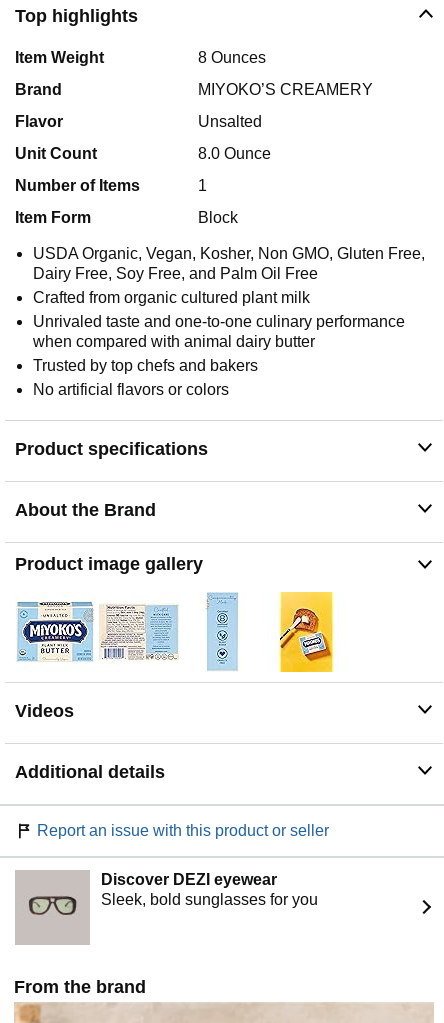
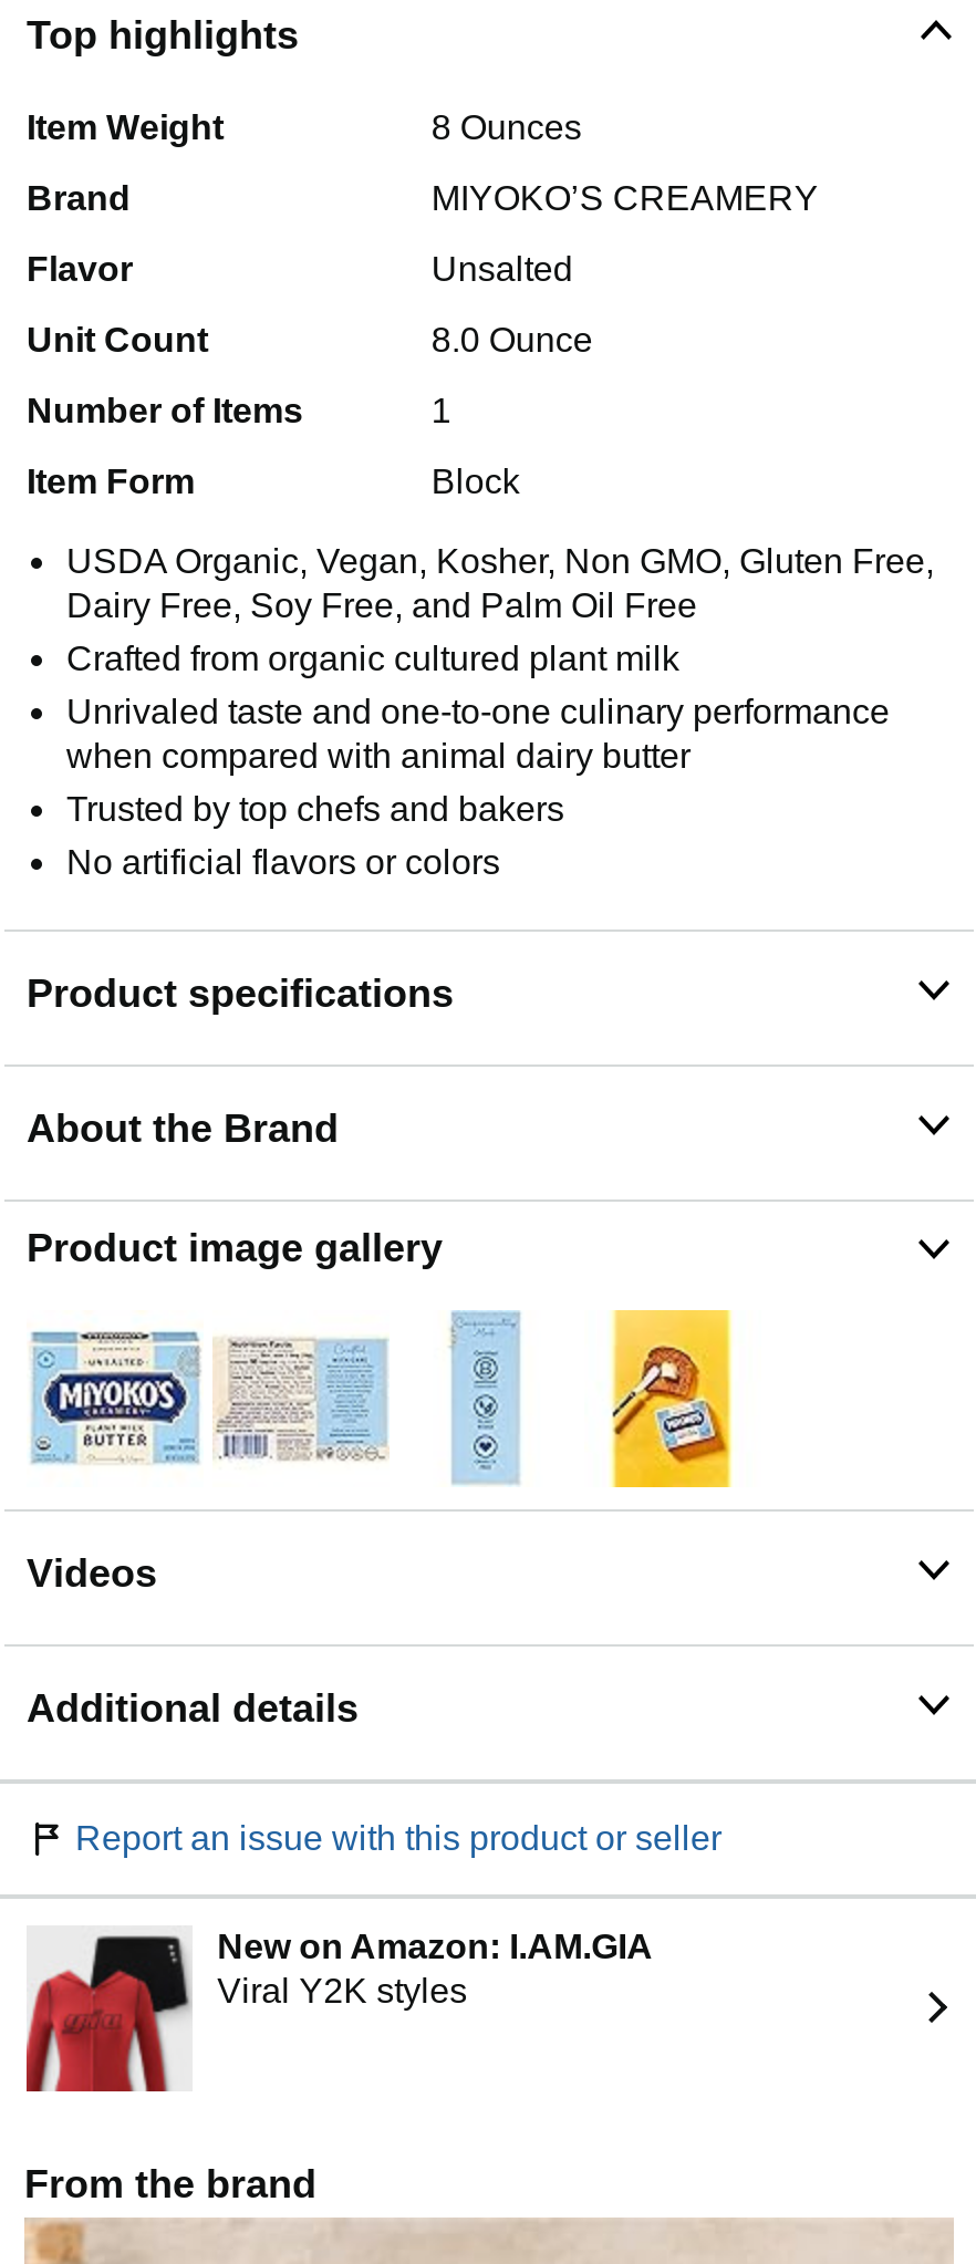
- [image]
- Discover DEZI eyewear
- Sleek, bold sunglasses for you
+ [image]
+ New on Amazon: I.AM.GIA
+ Viral Y2K styles
